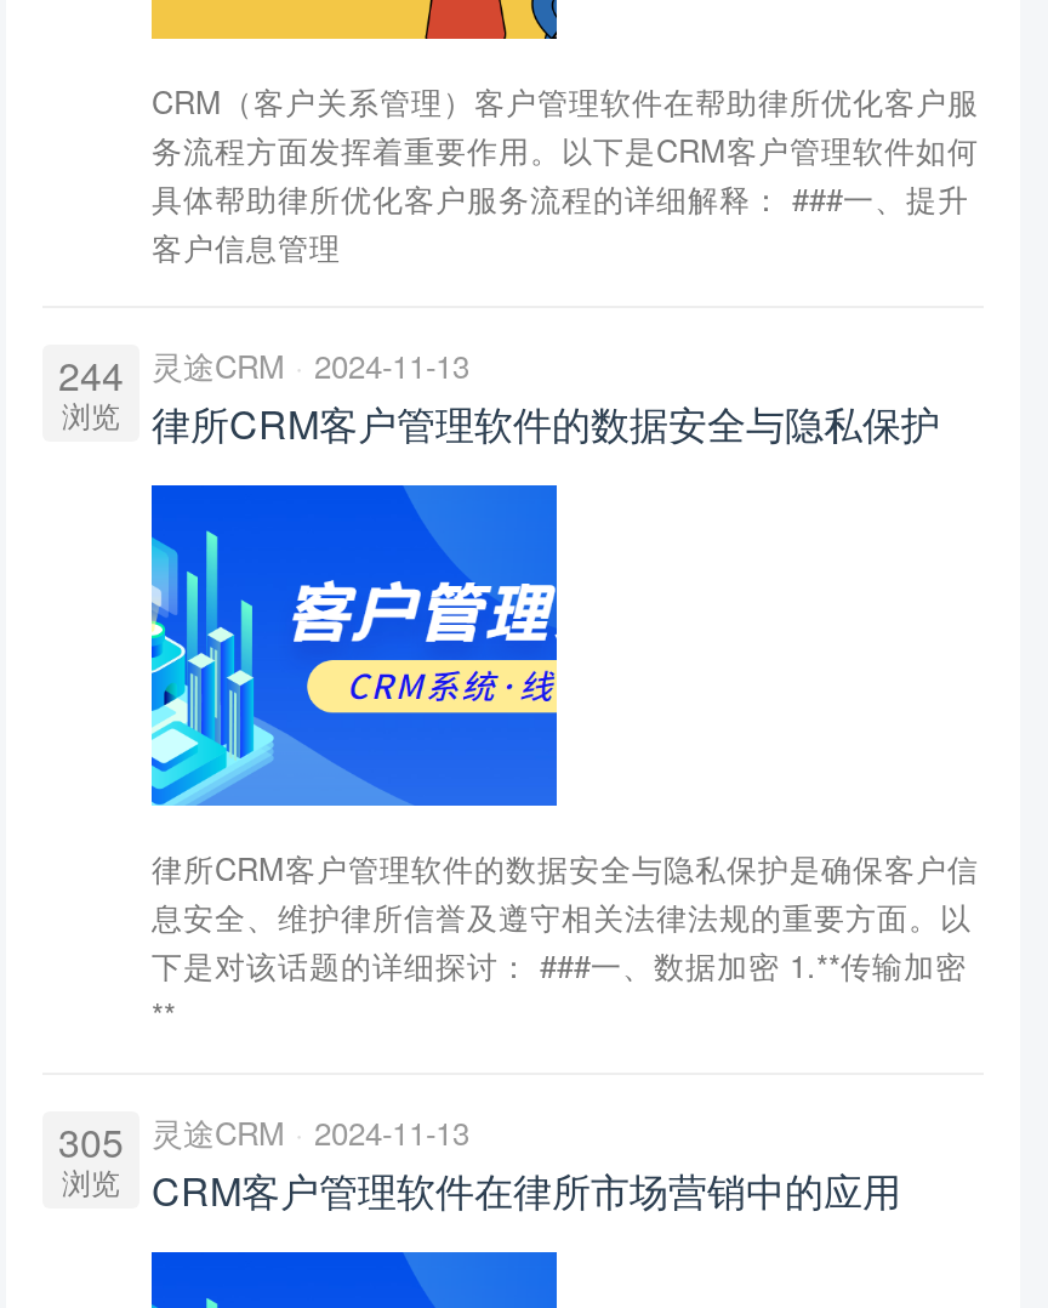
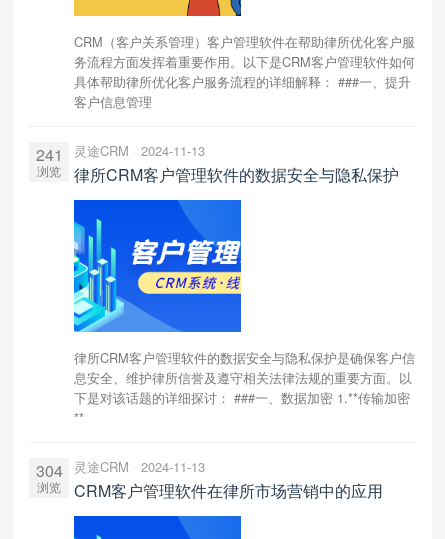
- 244 灵途CRM 2024-11-13
+ 241 灵途CRM 2024-11-13

- 305 灵途CRM 2024-11-13
+ 304 灵途CRM 2024-11-13
